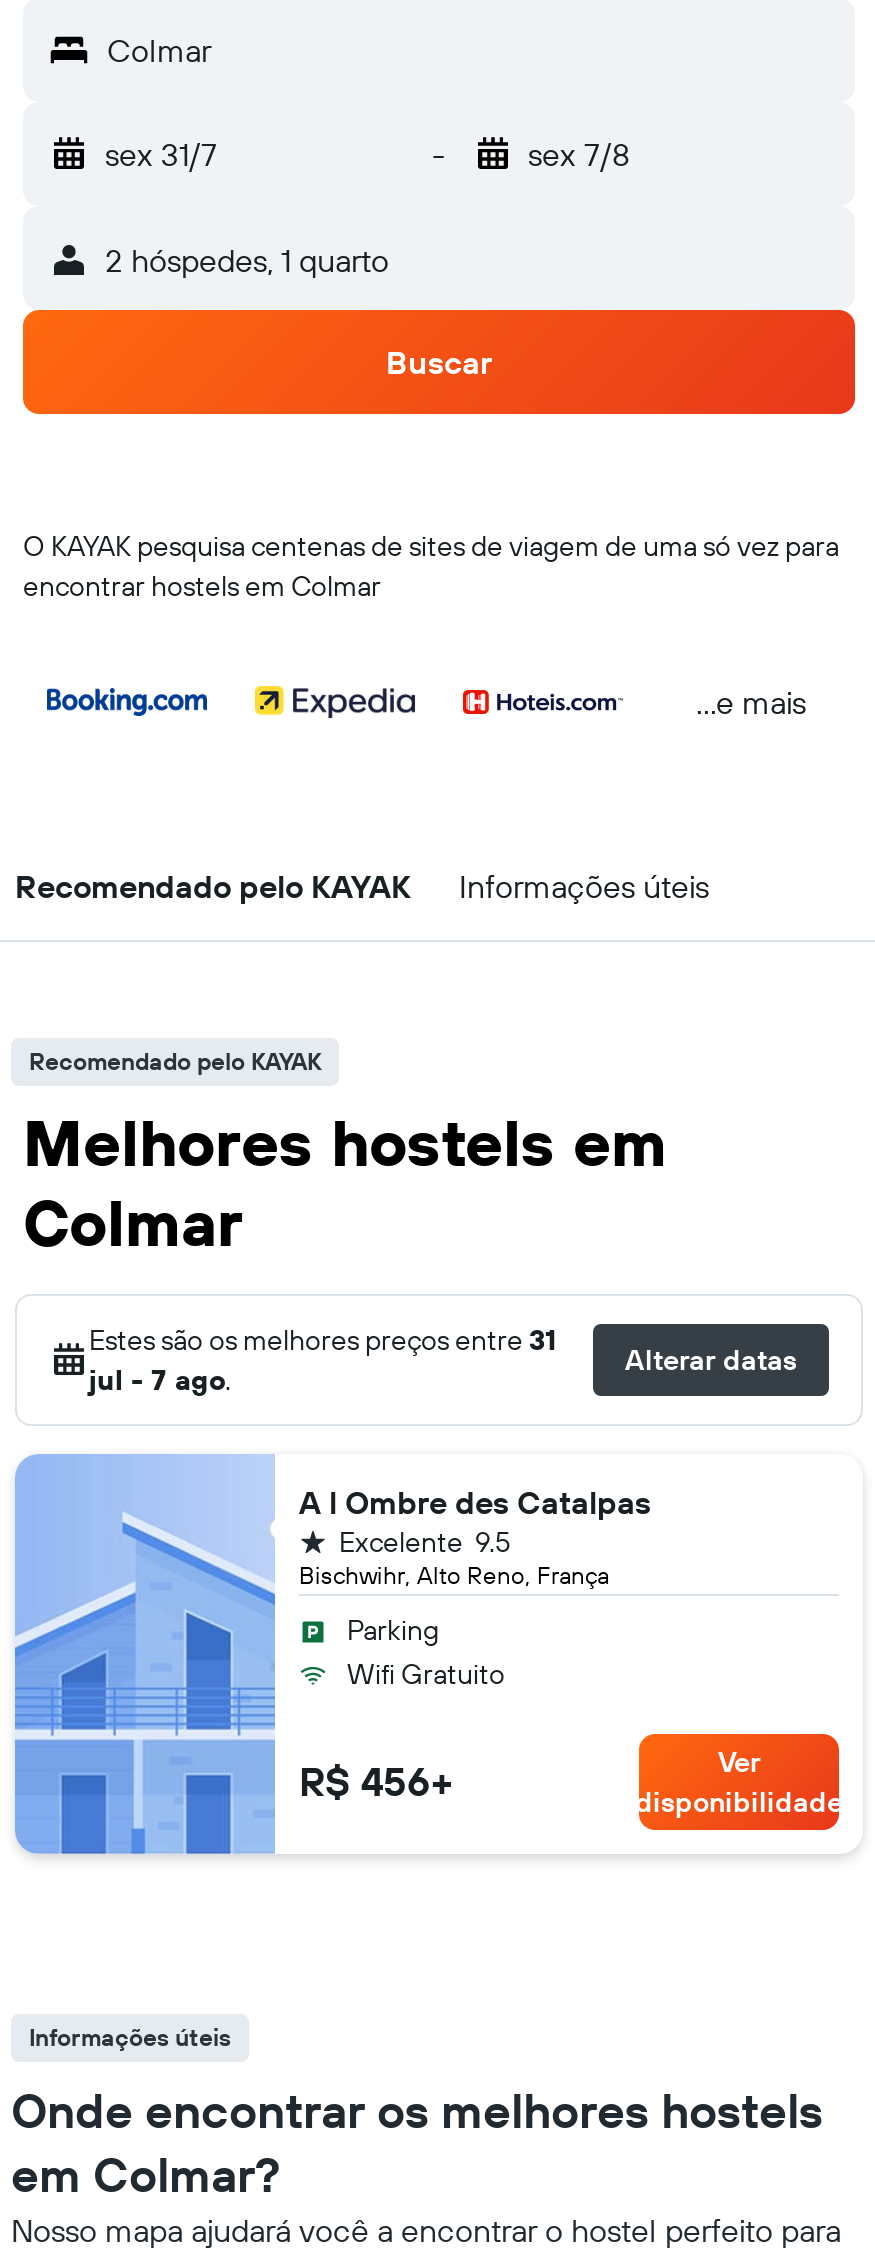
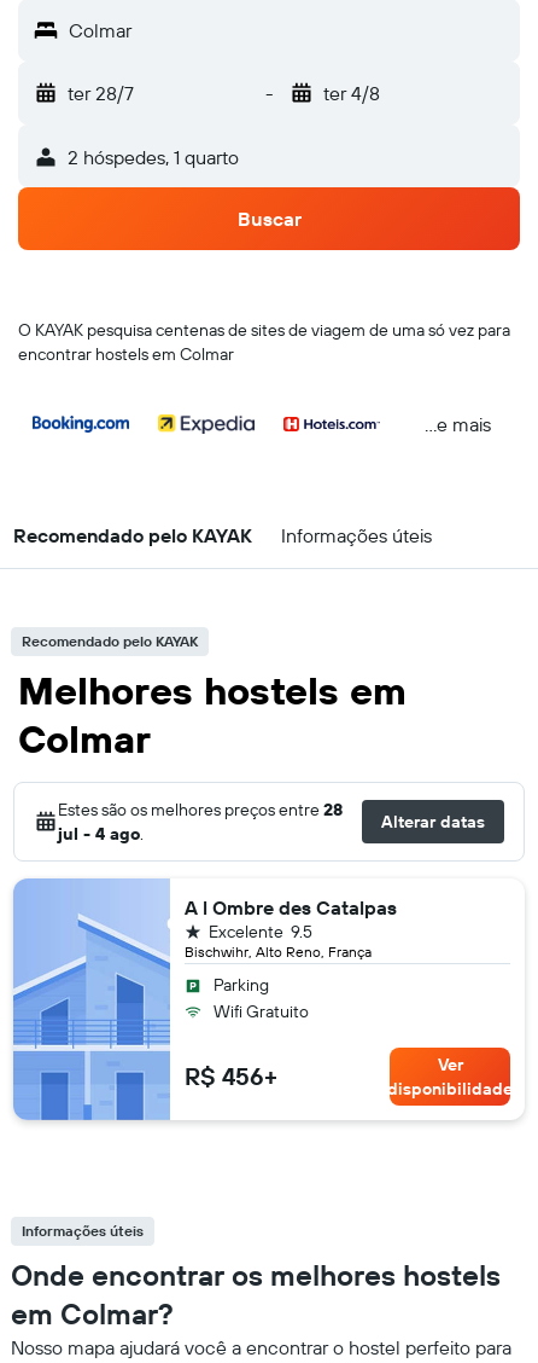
- sex 31/7
+ ter 28/7

- sex 7/8
+ ter 4/8

- Estes são os melhores preços entre 31
+ Estes são os melhores preços entre 28

- jul - 7 ago.
+ jul - 4 ago.
